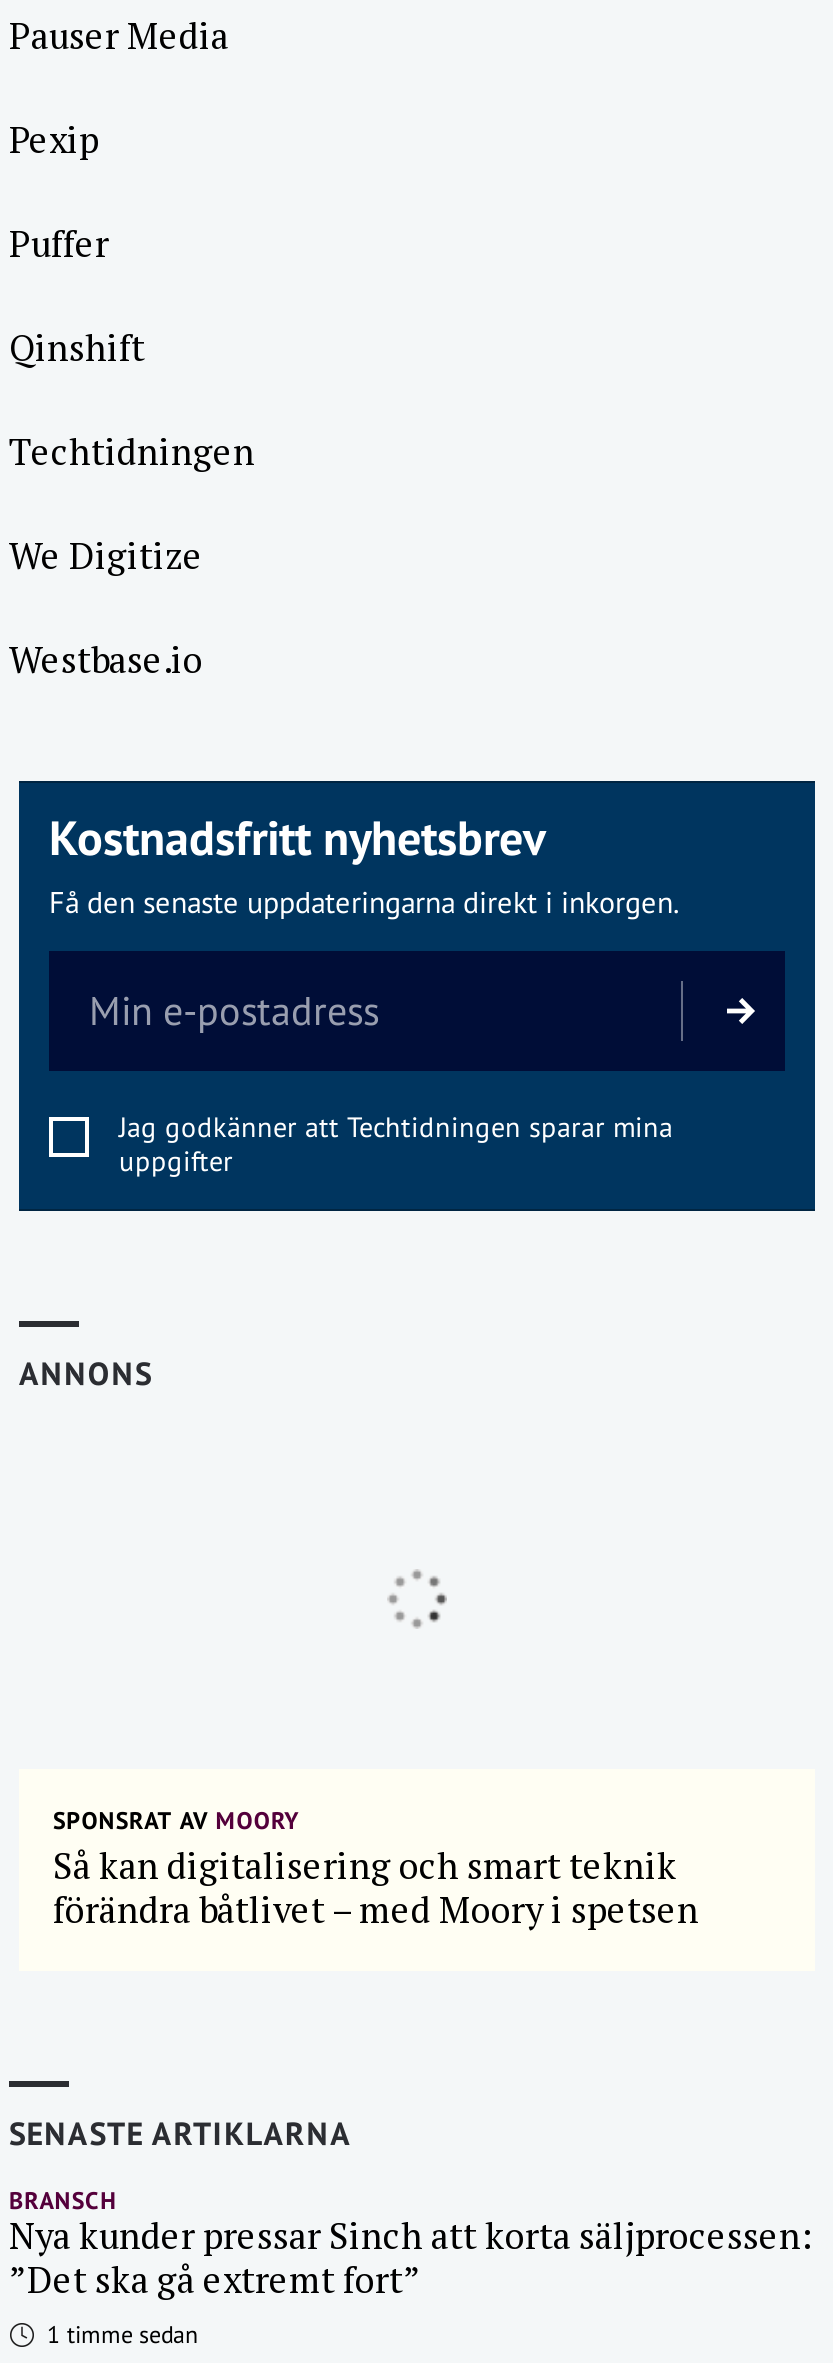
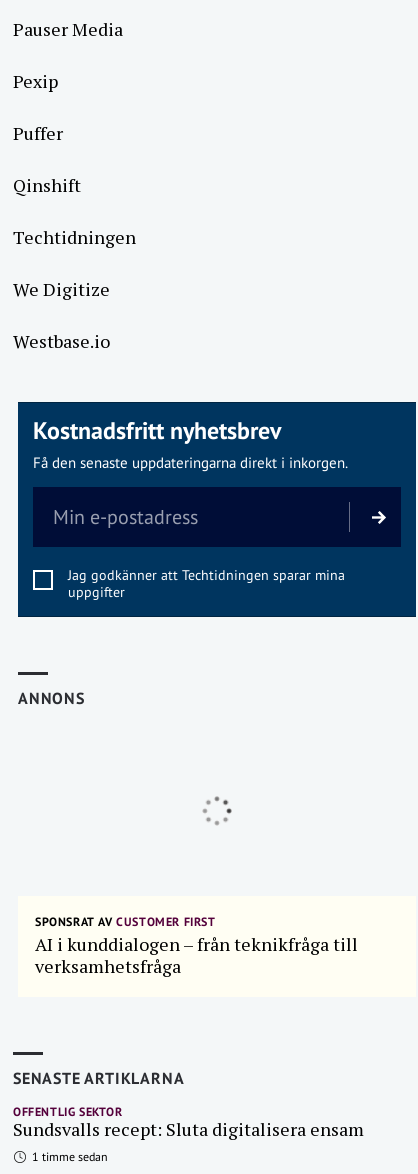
- SPONSRAT AV MOORY
- Så kan digitalisering och smart teknik
- förändra båtlivet – med Moory i spetsen
+ SPONSRAT AV CUSTOMER FIRST
+ AI i kunddialogen – från teknikfråga till
+ verksamhetsfråga

- BRANSCH
- Nya kunder pressar Sinch att korta säljprocessen:
- ”Det ska gå extremt fort”
+ OFFENTLIG SEKTOR
+ Sundsvalls recept: Sluta digitalisera ensam
